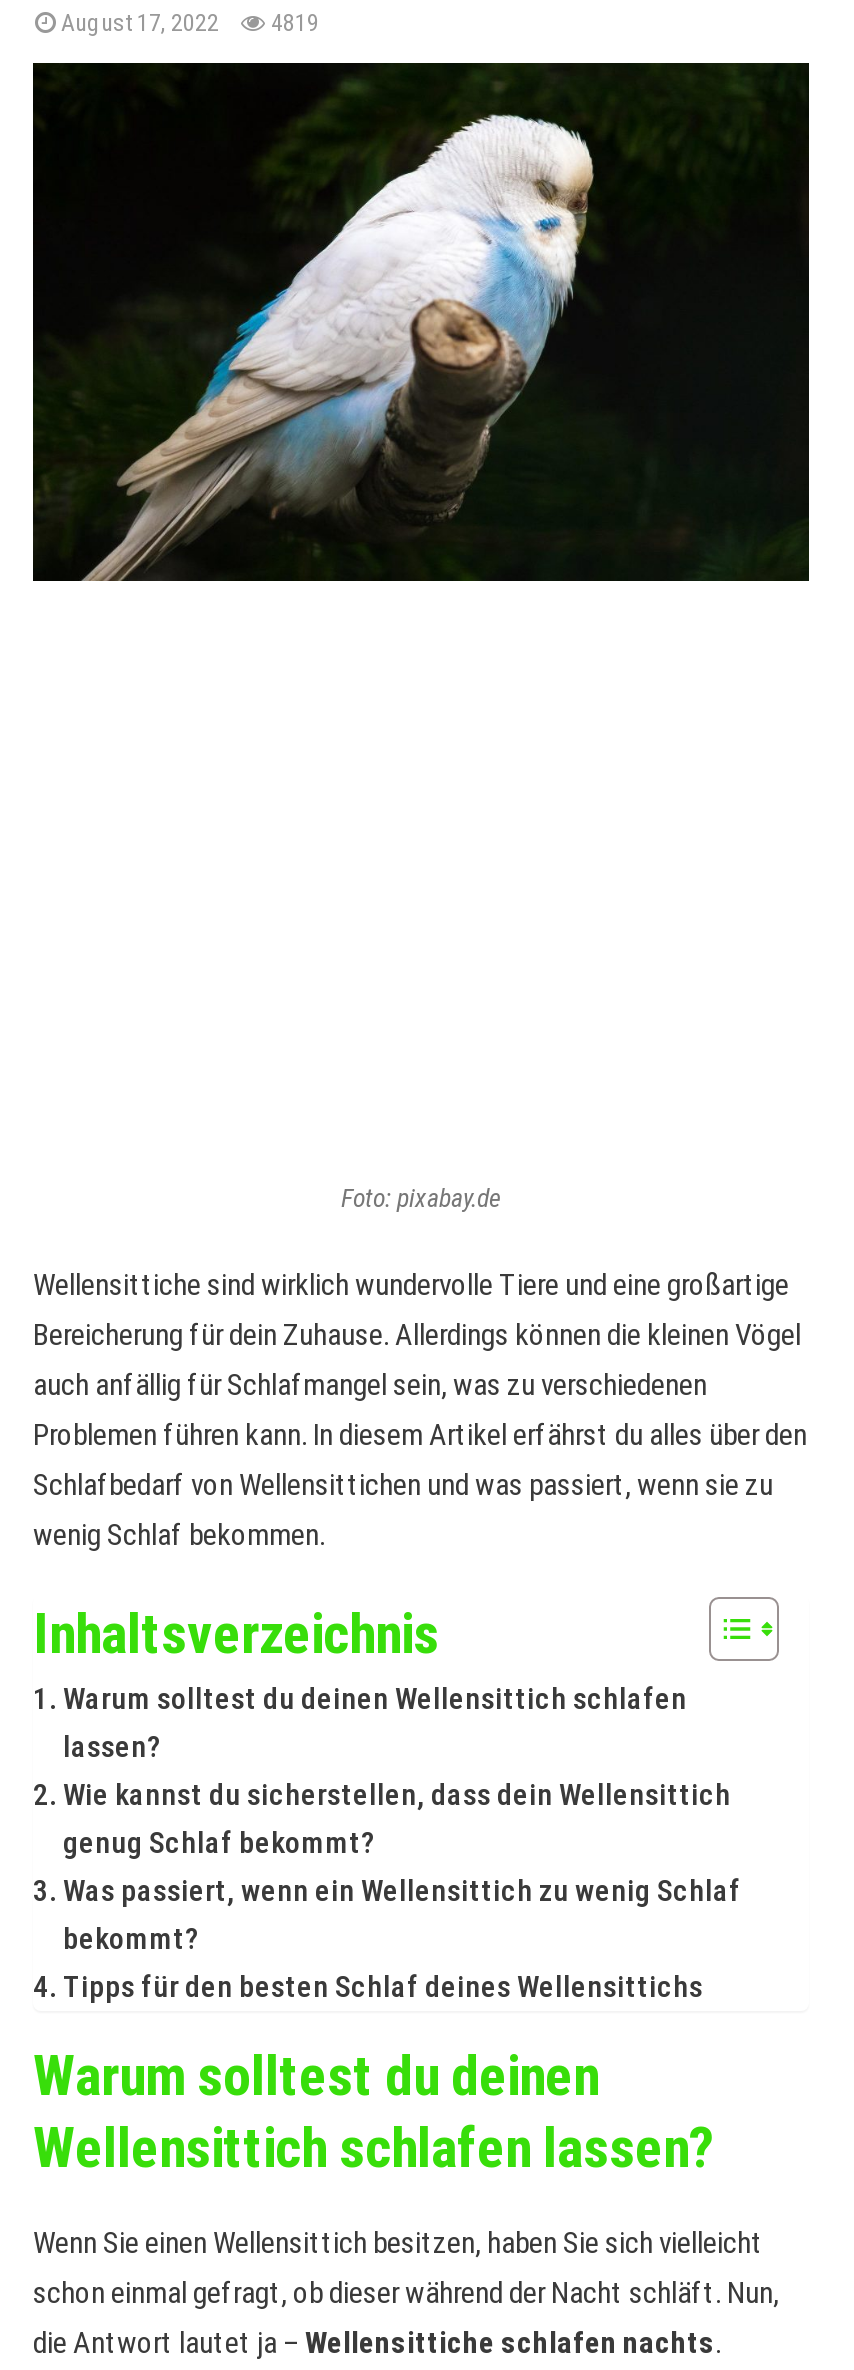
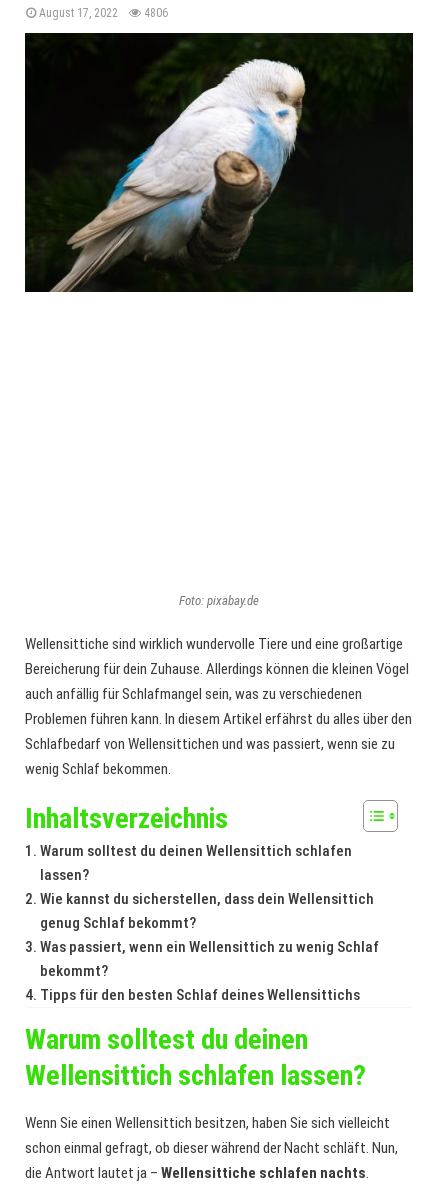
- August 17, 2022 4819
+ August 17, 2022 4806
